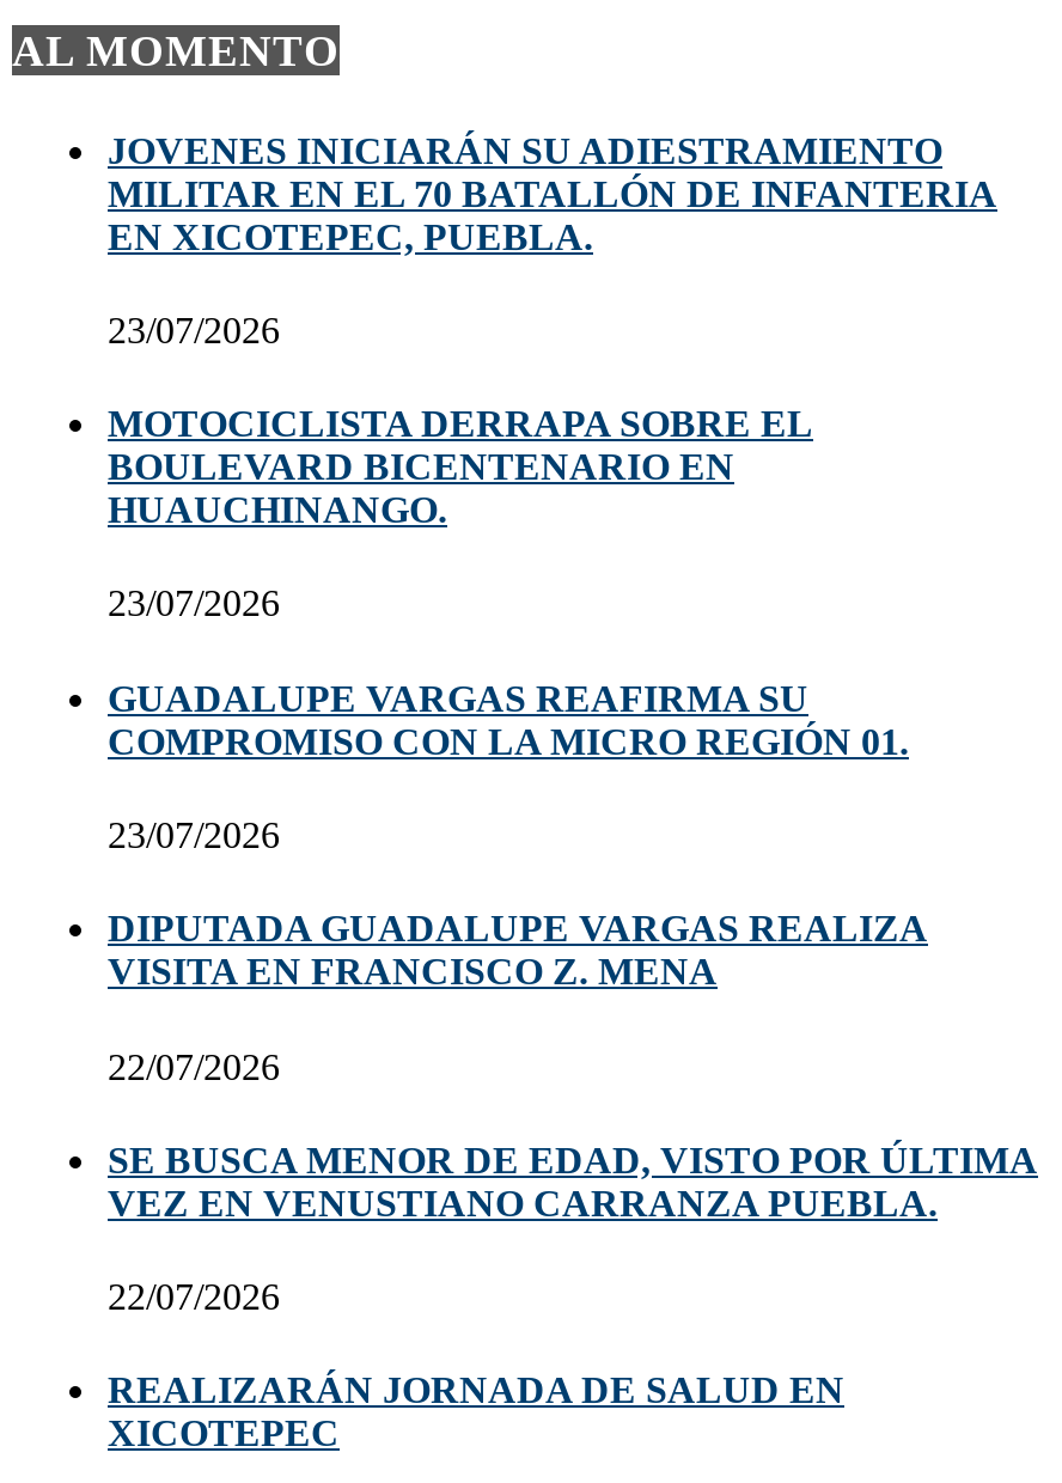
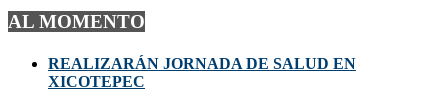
- JOVENES INICIARÁN SU ADIESTRAMIENTO
- MILITAR EN EL 70 BATALLÓN DE INFANTERIA
- EN XICOTEPEC, PUEBLA.
- 23/07/2026
- MOTOCICLISTA DERRAPA SOBRE EL
- BOULEVARD BICENTENARIO EN
- HUAUCHINANGO.
- 23/07/2026
- GUADALUPE VARGAS REAFIRMA SU
- COMPROMISO CON LA MICRO REGIÓN 01.
- 23/07/2026
- DIPUTADA GUADALUPE VARGAS REALIZA
- VISITA EN FRANCISCO Z. MENA
- 22/07/2026
- SE BUSCA MENOR DE EDAD, VISTO POR ÚLTIMA
- VEZ EN VENUSTIANO CARRANZA PUEBLA.
- 22/07/2026
